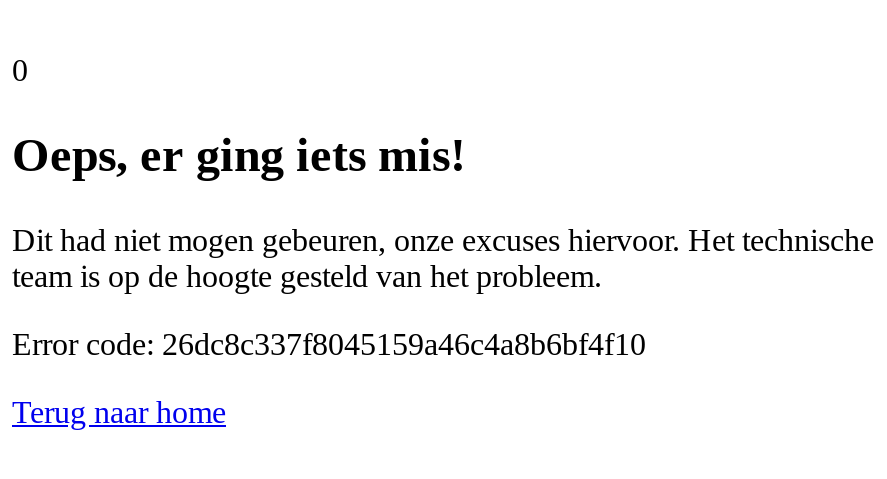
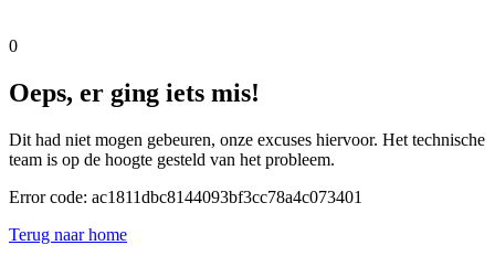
- Error code: 26dc8c337f8045159a46c4a8b6bf4f10
+ Error code: ac1811dbc8144093bf3cc78a4c073401
